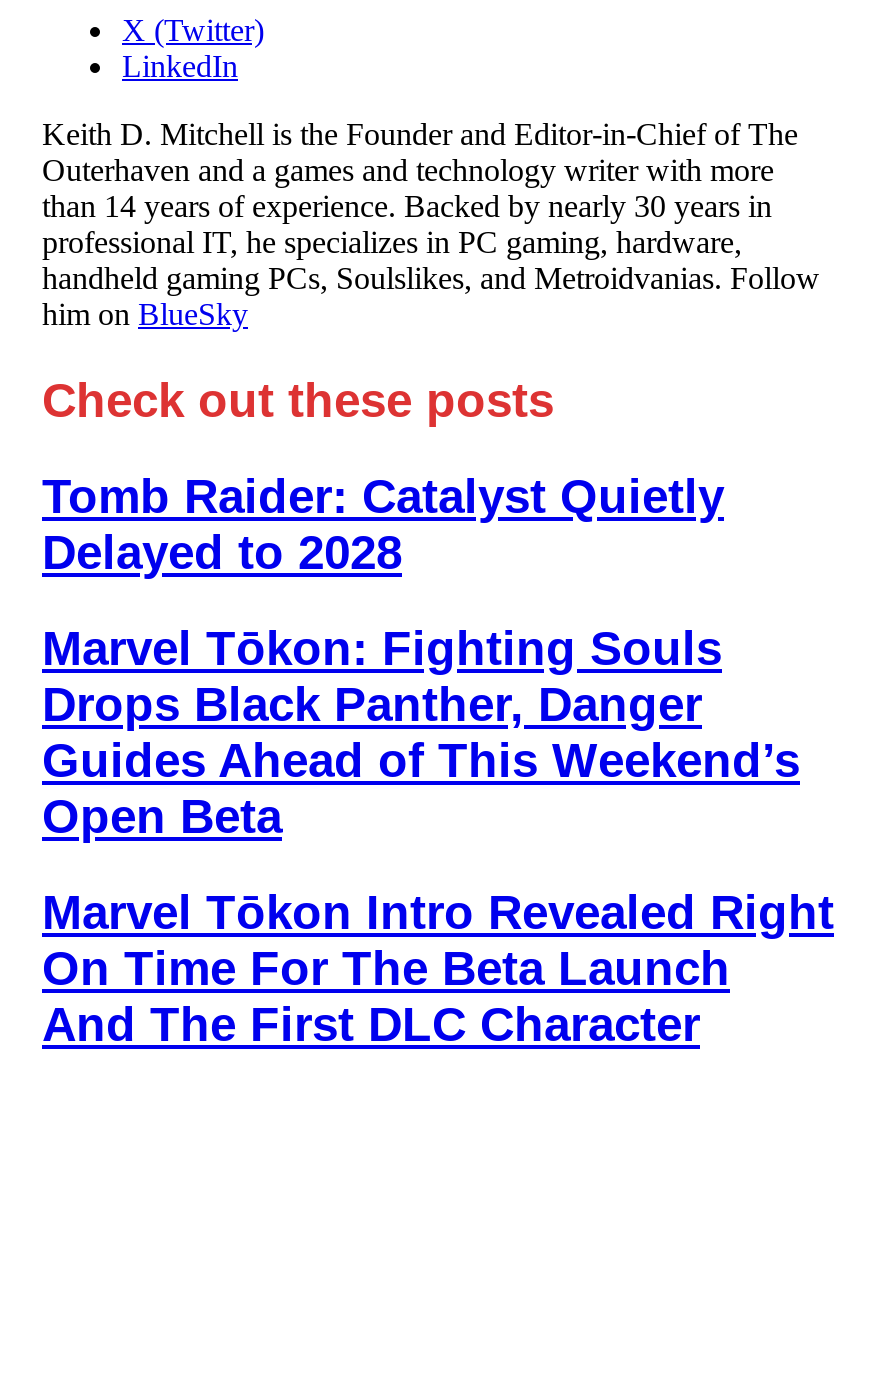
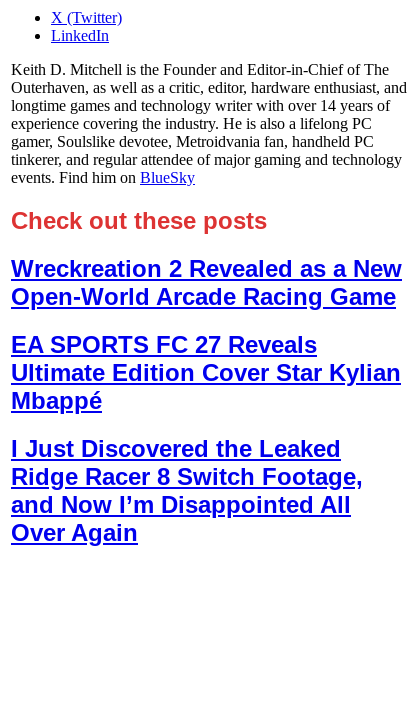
- Outerhaven and a games and technology writer with more
- than 14 years of experience. Backed by nearly 30 years in
- professional IT, he specializes in PC gaming, hardware,
- handheld gaming PCs, Soulslikes, and Metroidvanias. Follow
- him on BlueSky
+ Outerhaven, as well as a critic, editor, hardware enthusiast, and
+ longtime games and technology writer with over 14 years of
+ experience covering the industry. He is also a lifelong PC
+ gamer, Soulslike devotee, Metroidvania fan, handheld PC
+ tinkerer, and regular attendee of major gaming and technology
+ events. Find him on BlueSky

- Tomb Raider: Catalyst Quietly
- Delayed to 2028
+ Wreckreation 2 Revealed as a New
+ Open-World Arcade Racing Game

- Marvel Tōkon: Fighting Souls
- Drops Black Panther, Danger
- Guides Ahead of This Weekend’s
- Open Beta
+ EA SPORTS FC 27 Reveals
+ Ultimate Edition Cover Star Kylian
+ Mbappé

- Marvel Tōkon Intro Revealed Right
- On Time For The Beta Launch
- And The First DLC Character
+ I Just Discovered the Leaked
+ Ridge Racer 8 Switch Footage,
+ and Now I’m Disappointed All
+ Over Again
